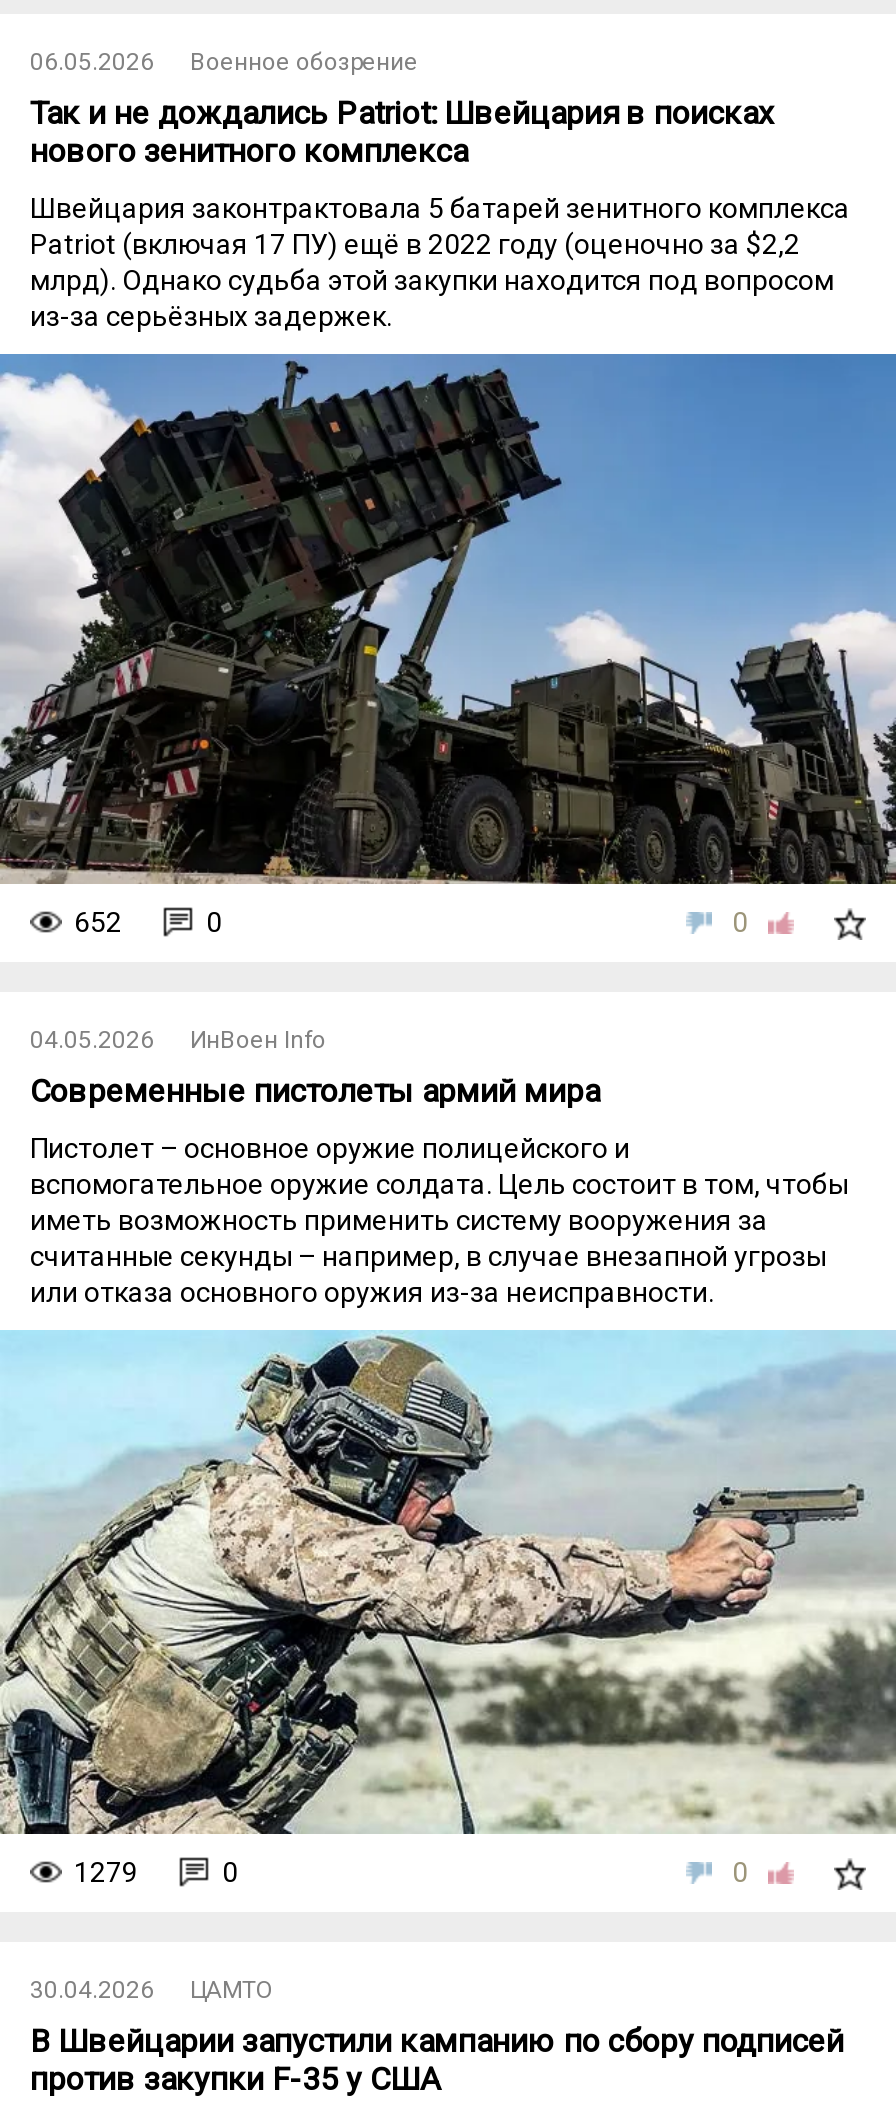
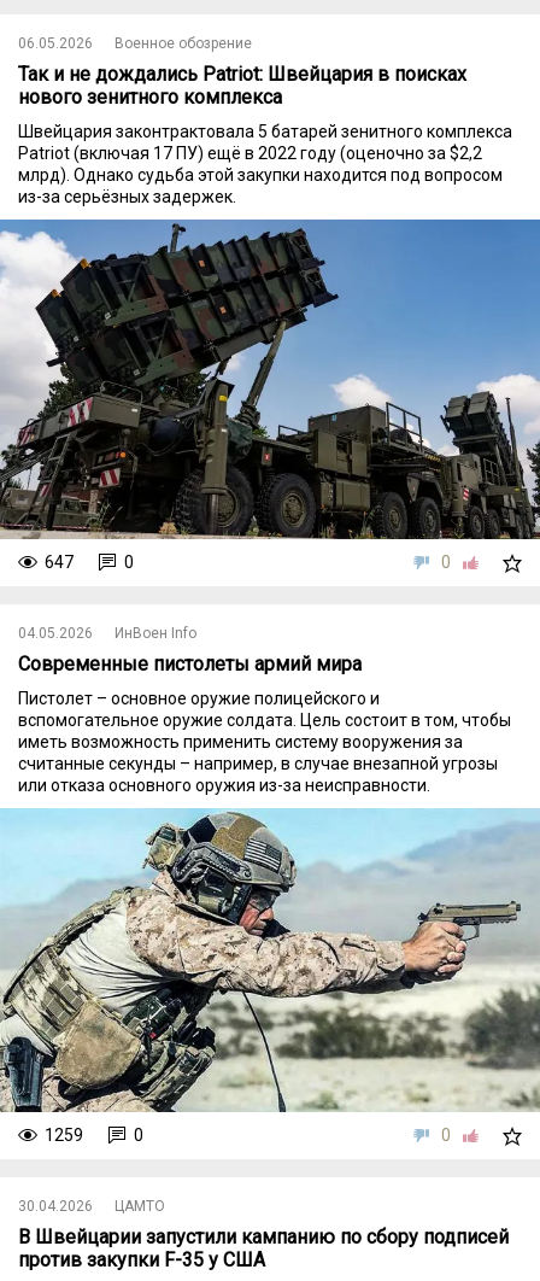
- 652
+ 647

- 1279
+ 1259
